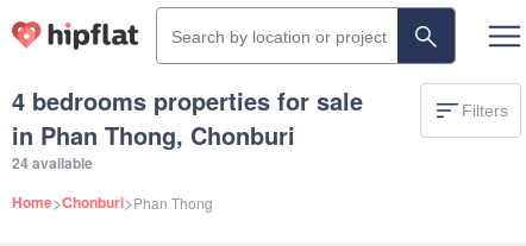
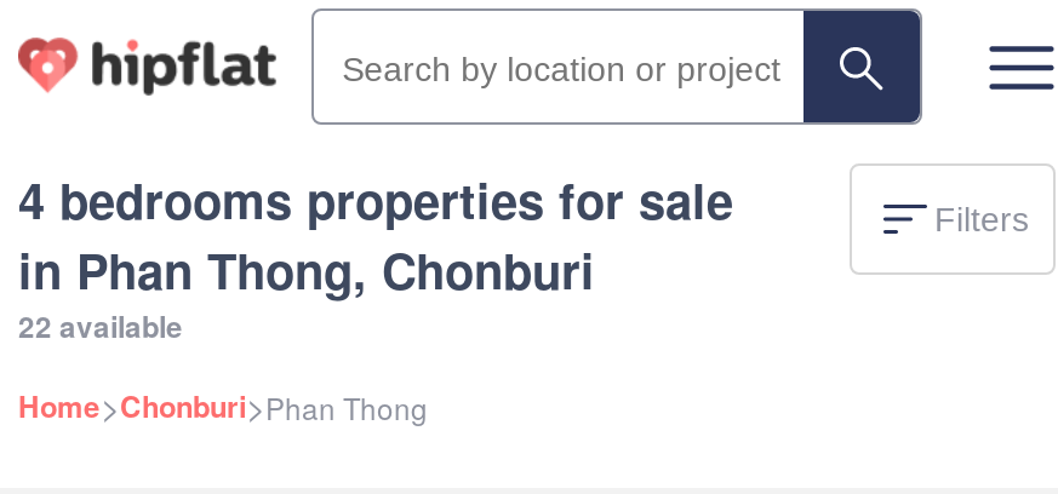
- 24 available
+ 22 available
